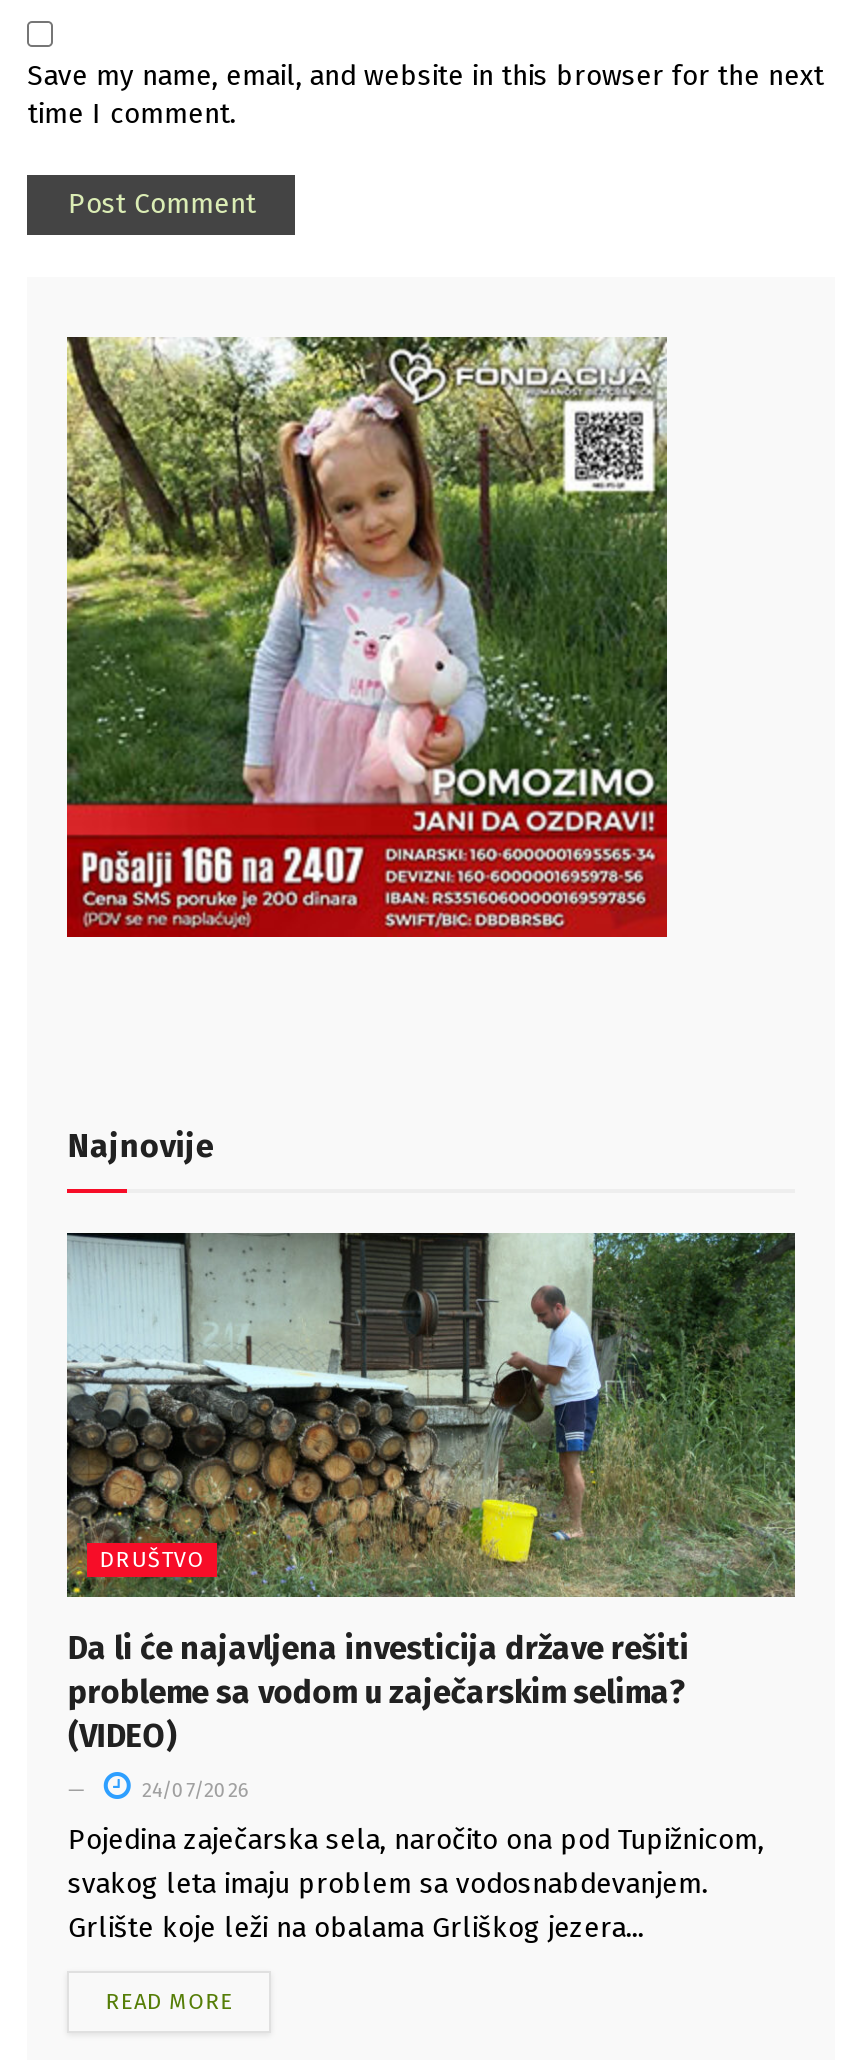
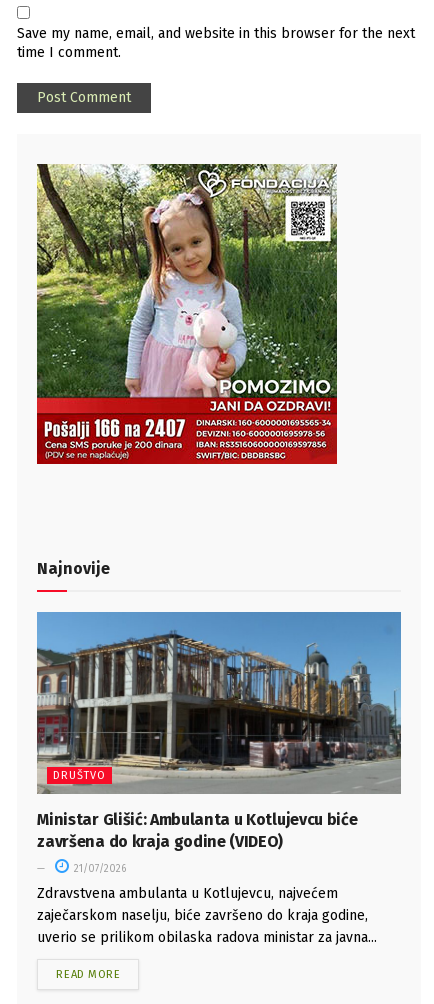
- [image]
- Da li će najavljena investicija države rešiti
- probleme sa vodom u zaječarskim selima?
- (VIDEO)
+ [image]
+ Ministar Glišić: Ambulanta u Kotlujevcu biće
+ završena do kraja godine (VIDEO)

- 24/07/2026
+ 21/07/2026

- Pojedina zaječarska sela, naročito ona pod Tupižnicom,
- svakog leta imaju problem sa vodosnabdevanjem.
- Grlište koje leži na obalama Grliškog jezera...
+ Zdravstvena ambulanta u Kotlujevcu, najvećem
+ zaječarskom naselju, biće završeno do kraja godine,
+ uverio se prilikom obilaska radova ministar za javna...
